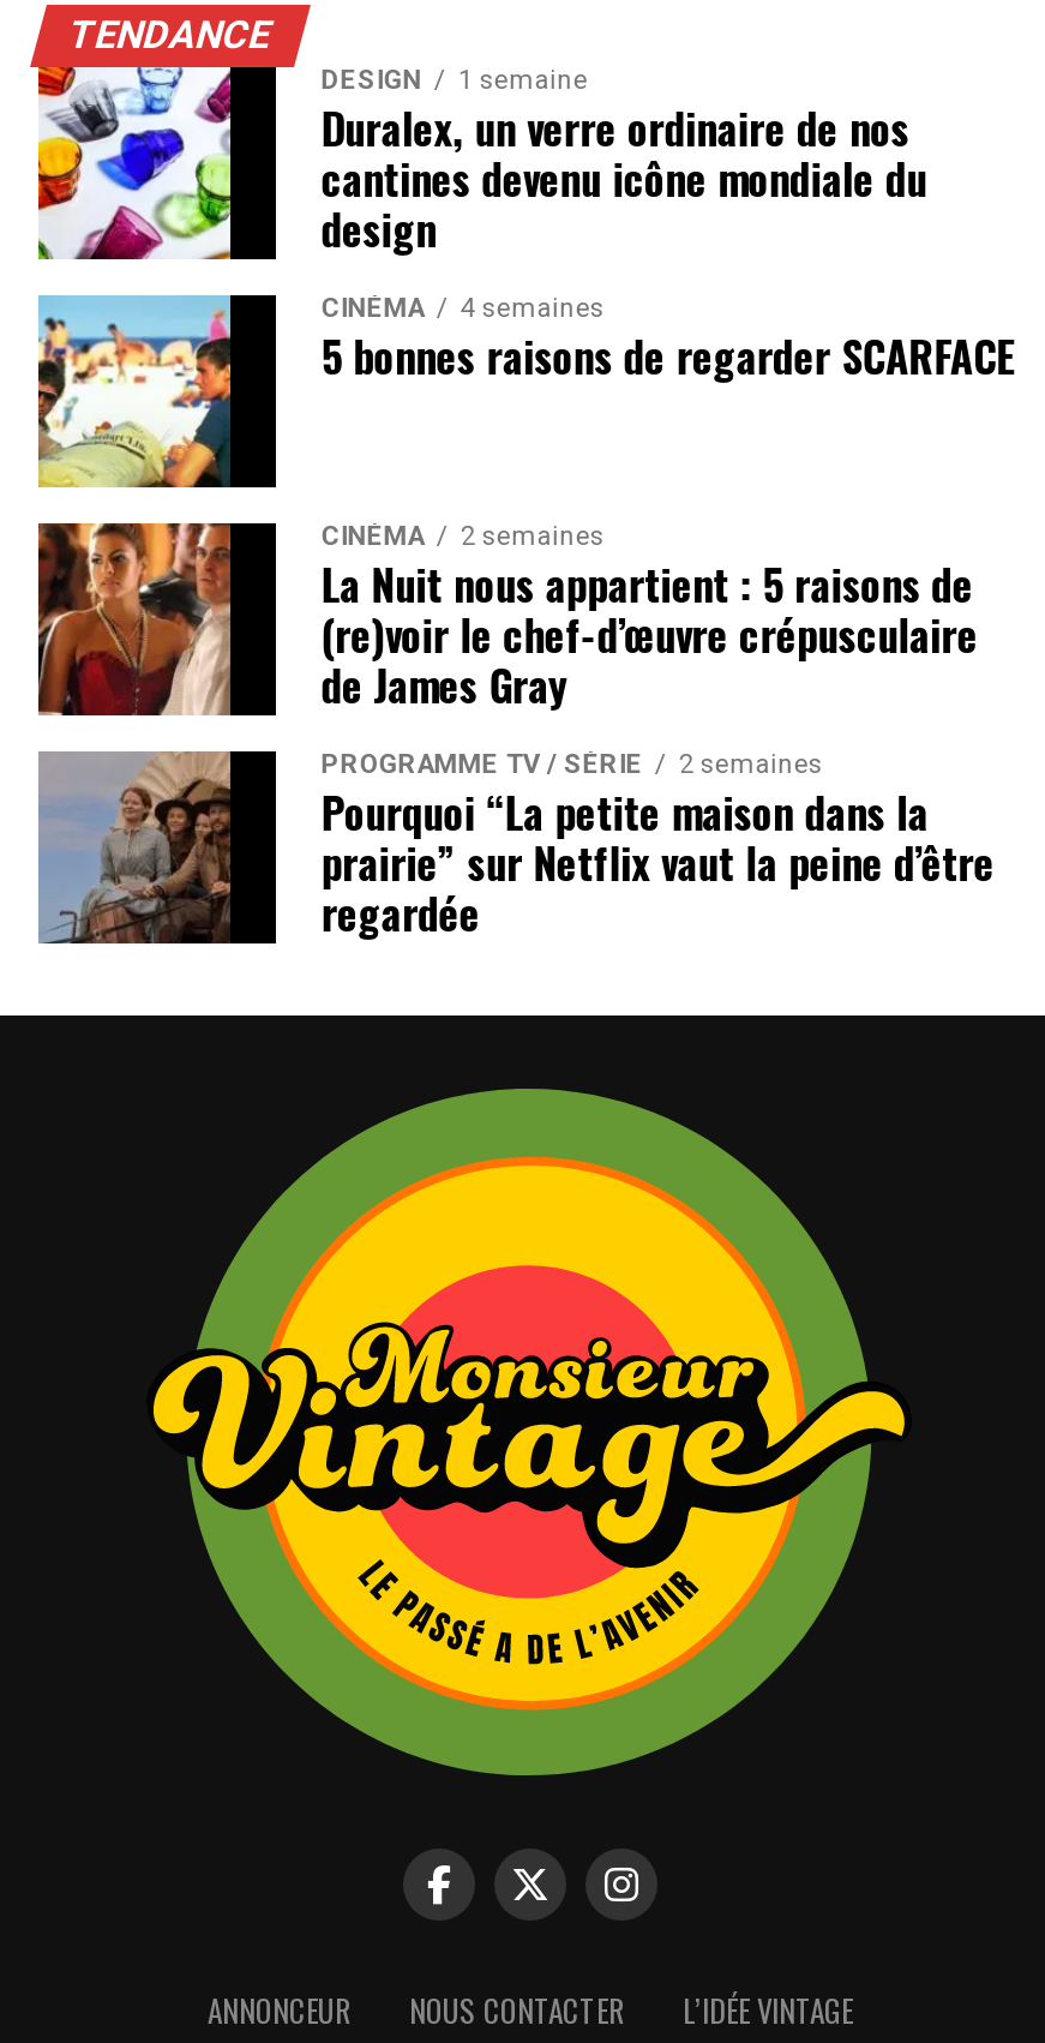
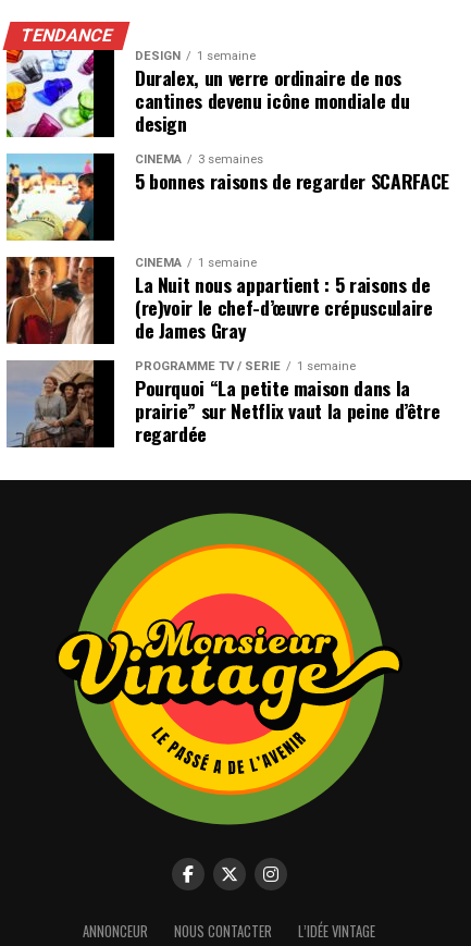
- CINÉMA 4 semaines
+ CINÉMA 3 semaines

- CINÉMA 2 semaines
+ CINÉMA 1 semaine

- PROGRAMME TV / SÉRIE 2 semaines
+ PROGRAMME TV / SÉRIE 1 semaine
